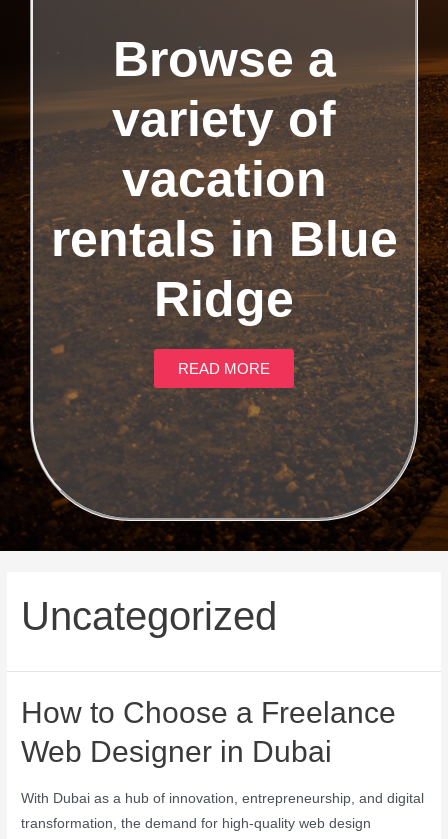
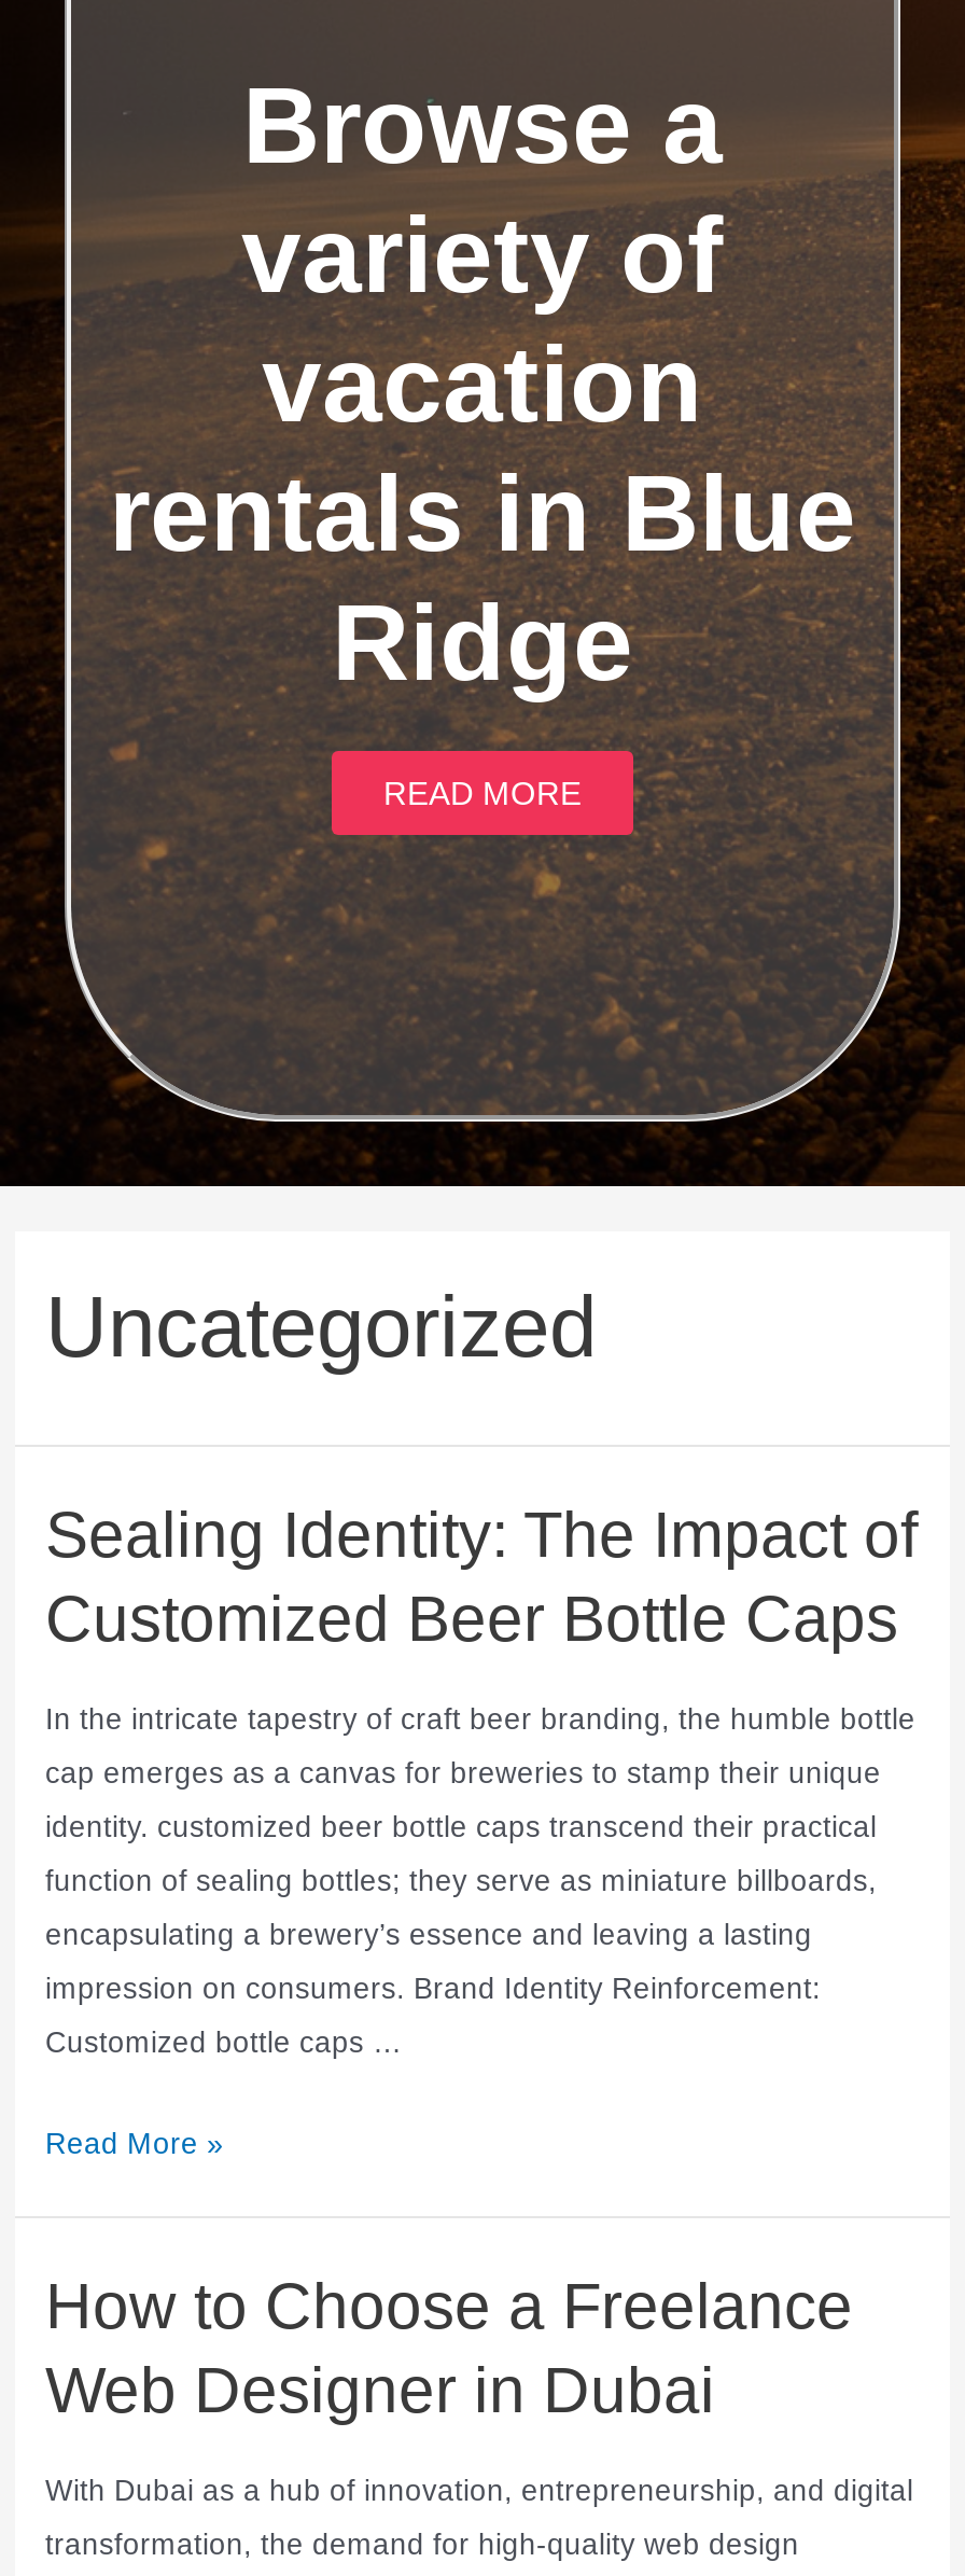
+ Sealing Identity: The Impact of
+ Customized Beer Bottle Caps
+ In the intricate tapestry of craft beer branding, the humble bottle
+ cap emerges as a canvas for breweries to stamp their unique
+ identity. customized beer bottle caps transcend their practical
+ function of sealing bottles; they serve as miniature billboards,
+ encapsulating a brewery’s essence and leaving a lasting
+ impression on consumers. Brand Identity Reinforcement:
+ Customized bottle caps …
+ Read More »
